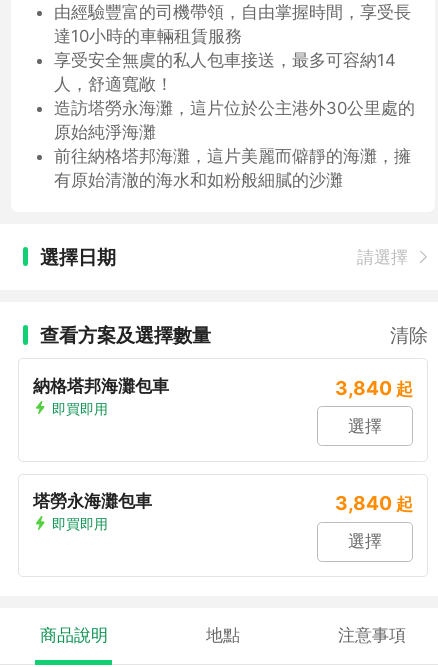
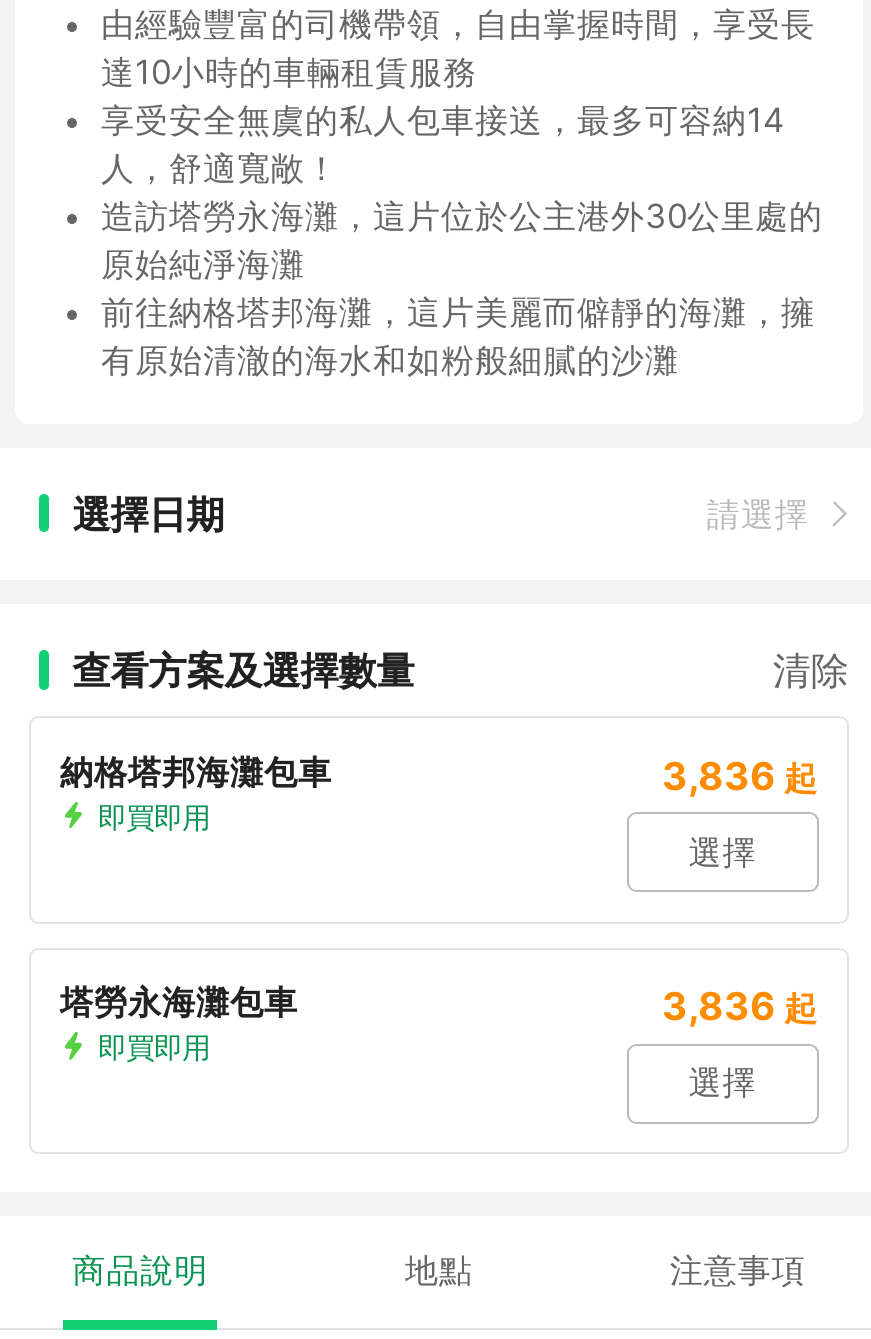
- 3,840 起
+ 3,836 起

- 3,840 起
+ 3,836 起
